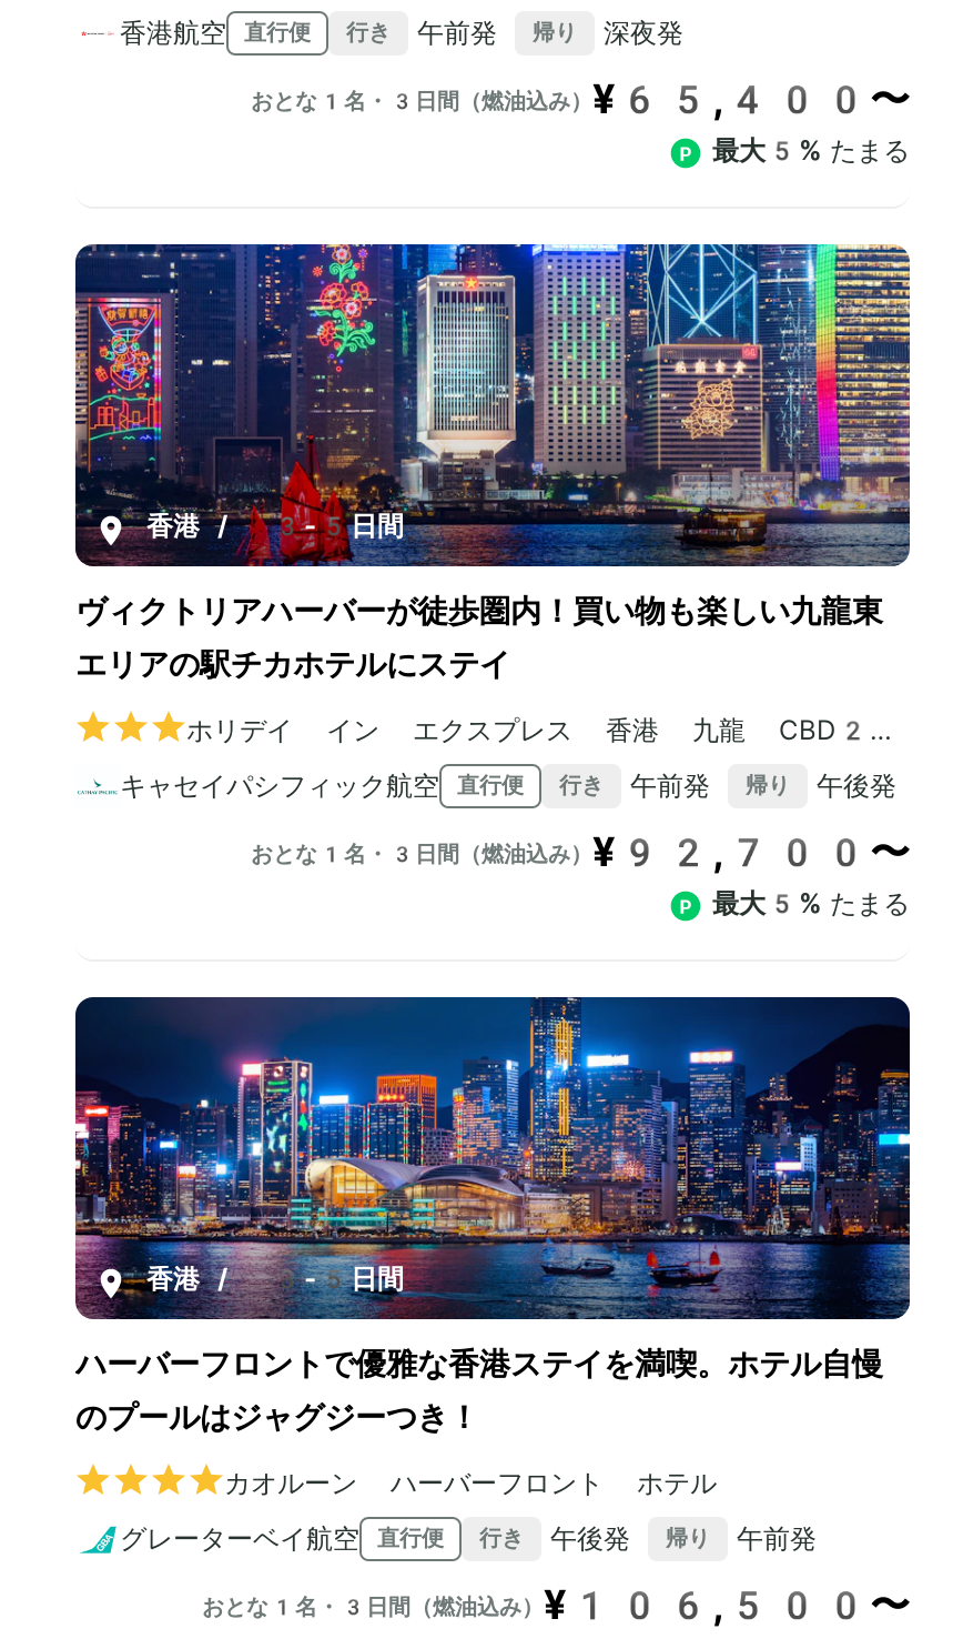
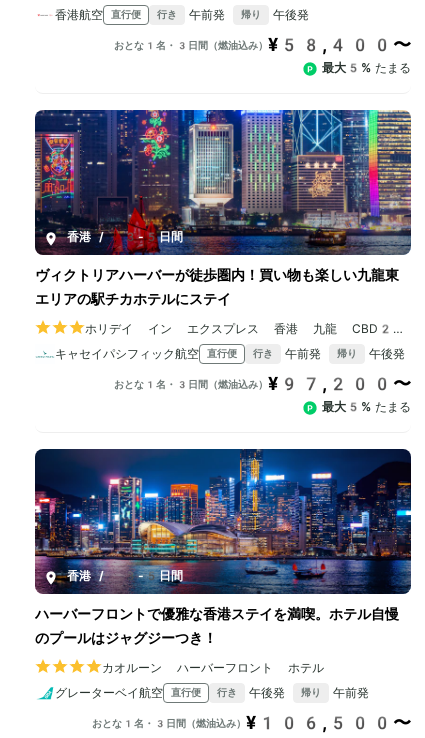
- 深夜発
+ 午後発

- おとな1名・3日間（燃油込み）¥65,400〜
+ おとな1名・3日間（燃油込み）¥58,400〜

- おとな1名・3日間（燃油込み）¥92,700〜
+ おとな1名・3日間（燃油込み）¥97,200〜
